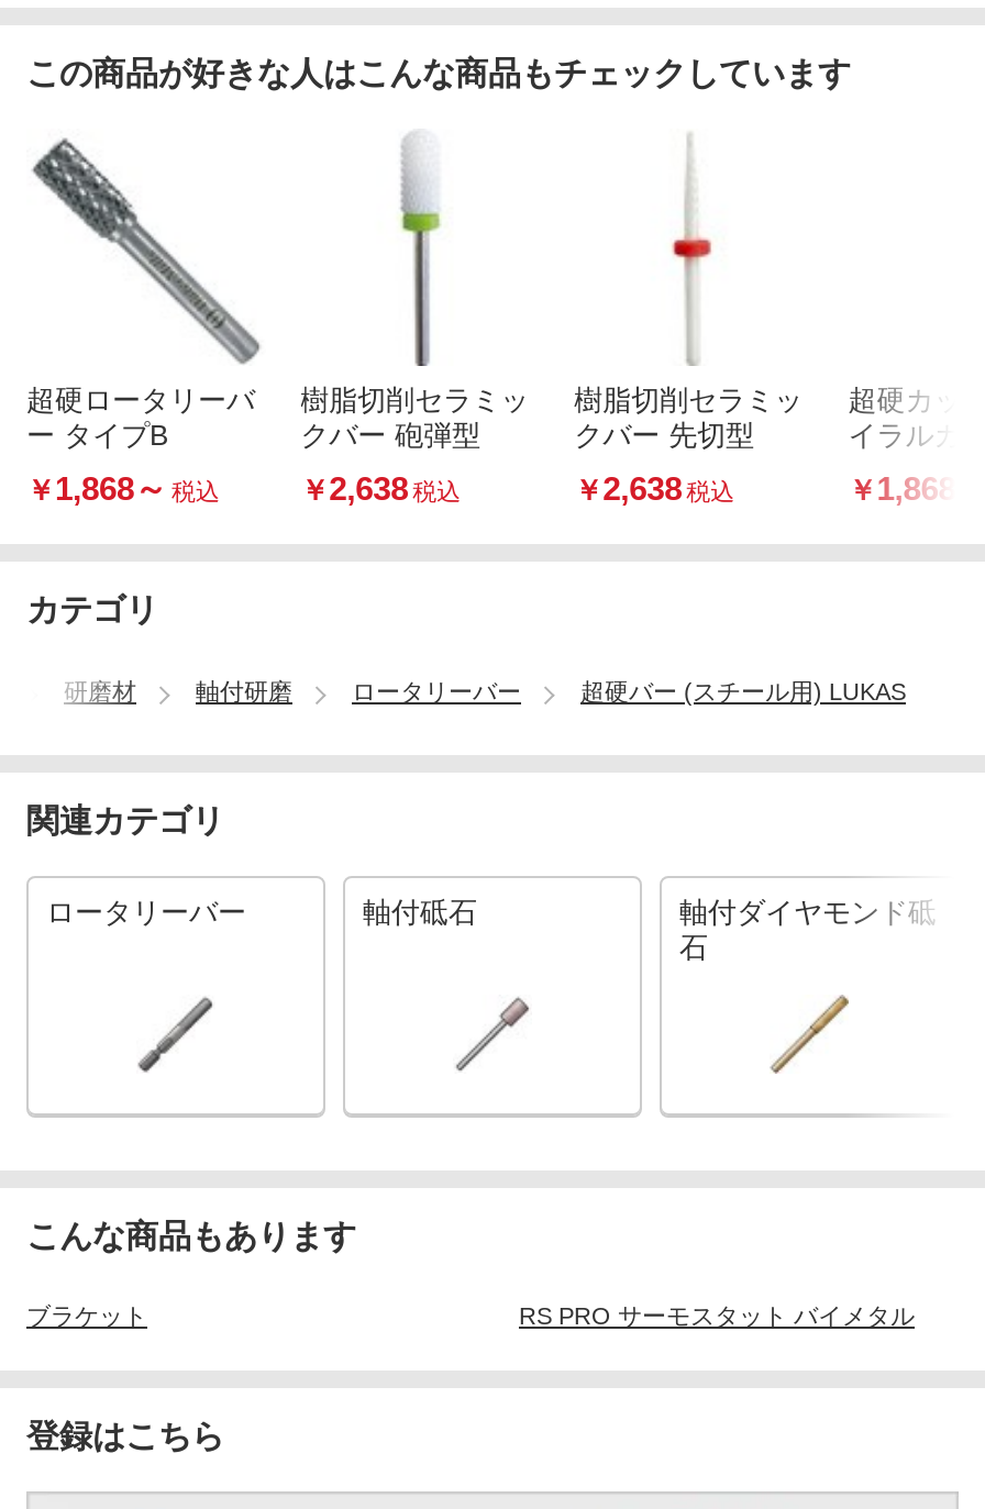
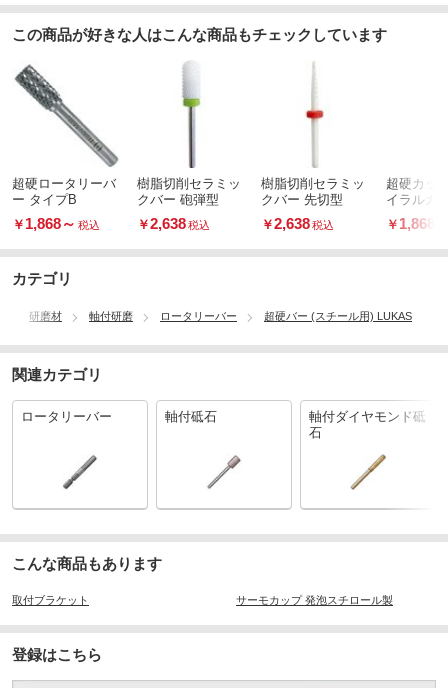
- ブラケット
- RS PRO サーモスタット バイメタル
+ 取付ブラケット
+ サーモカップ 発泡スチロール製
